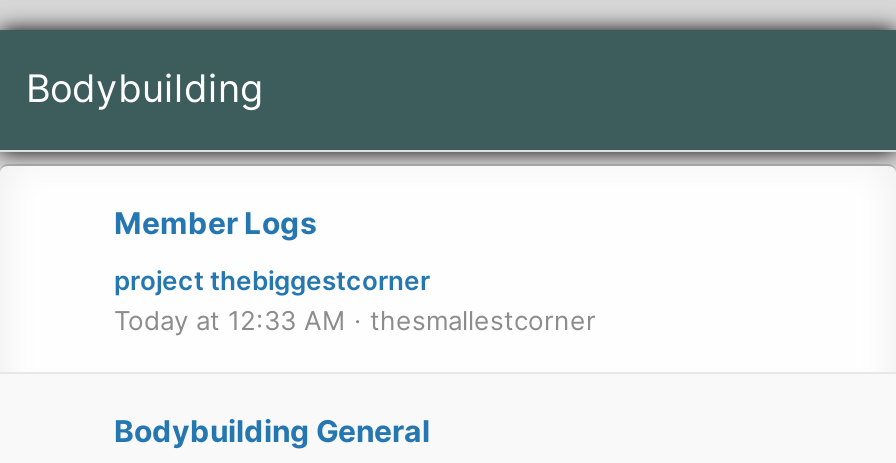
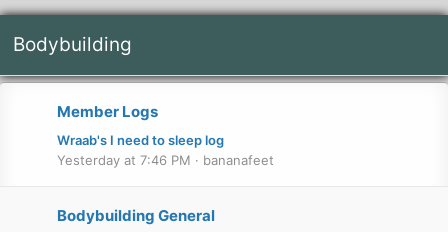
- project thebiggestcorner
- Today at 12:33 AM
- thesmallestcorner
+ Wraab's I need to sleep log
+ Yesterday at 7:46 PM
+ bananafeet
